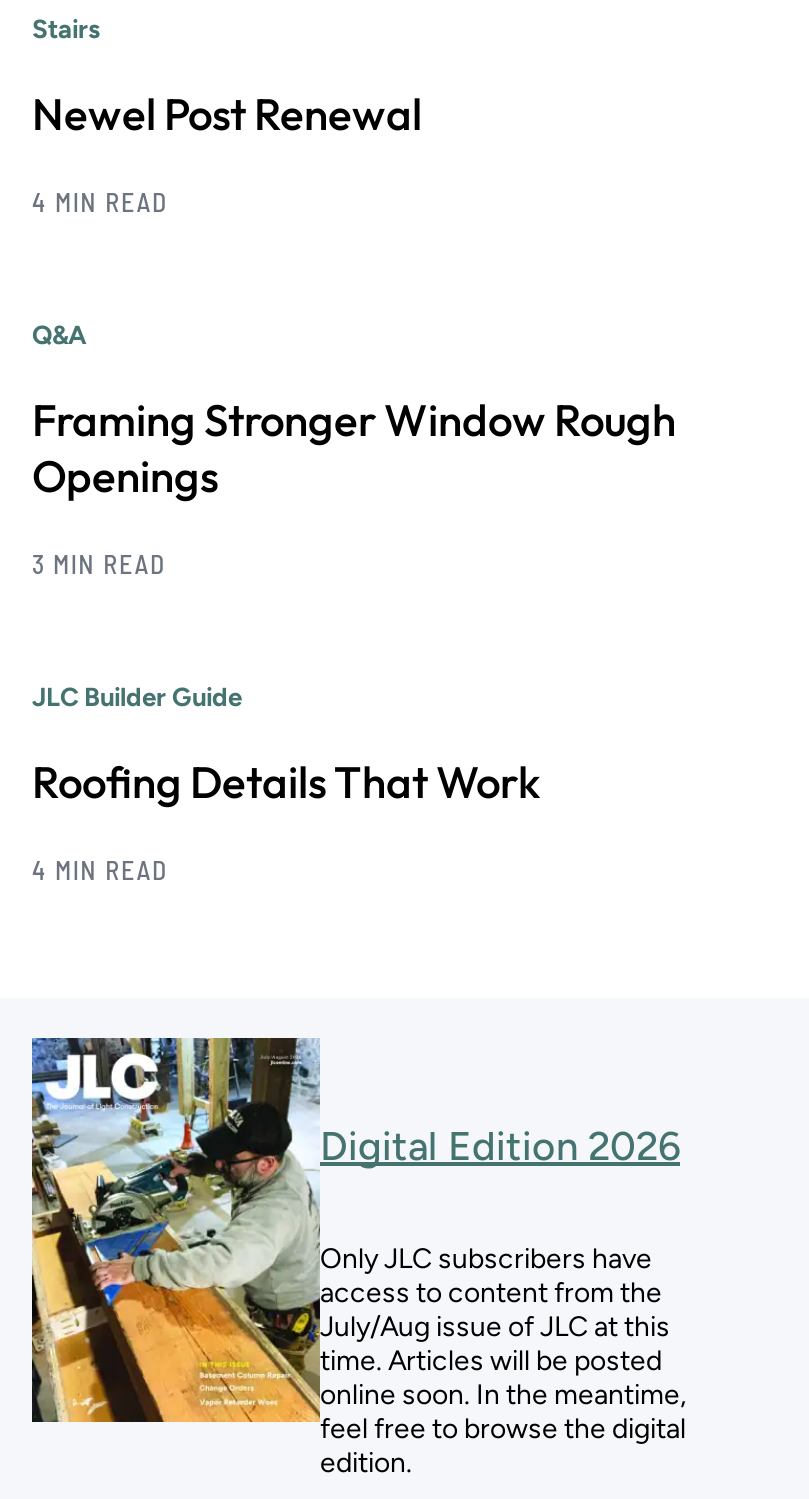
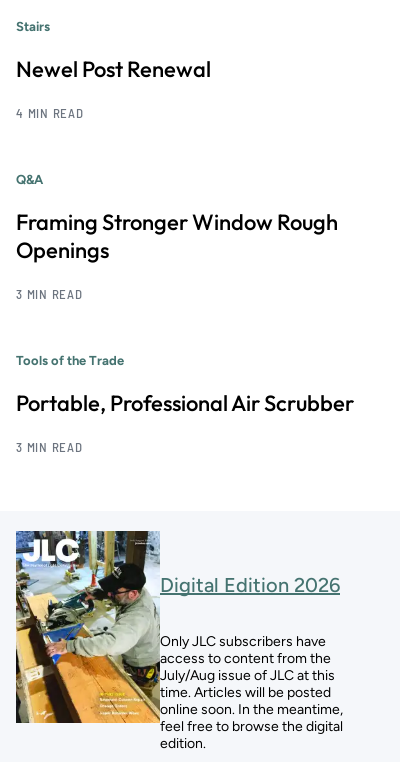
- JLC Builder Guide
+ Tools of the Trade

- Roofing Details That Work
+ Portable, Professional Air Scrubber

- 4 MIN READ
+ 3 MIN READ
